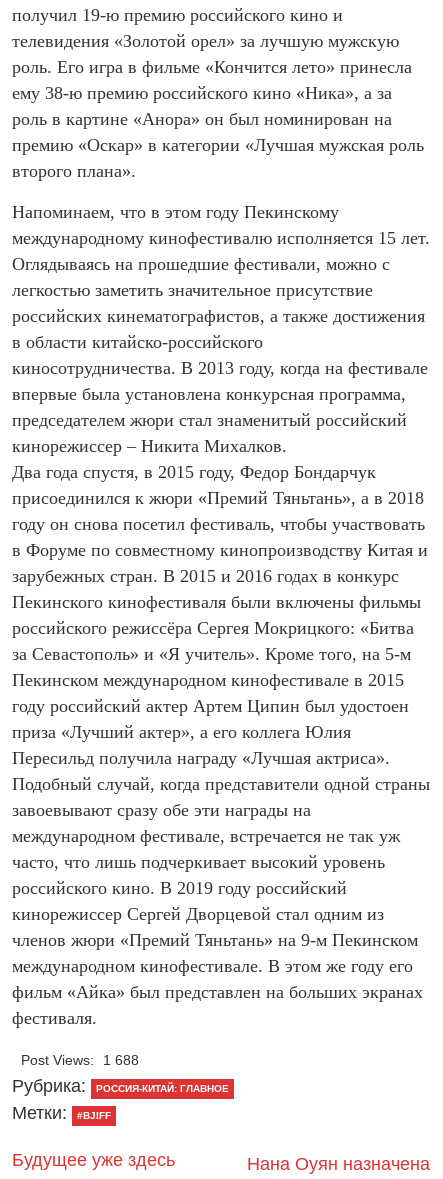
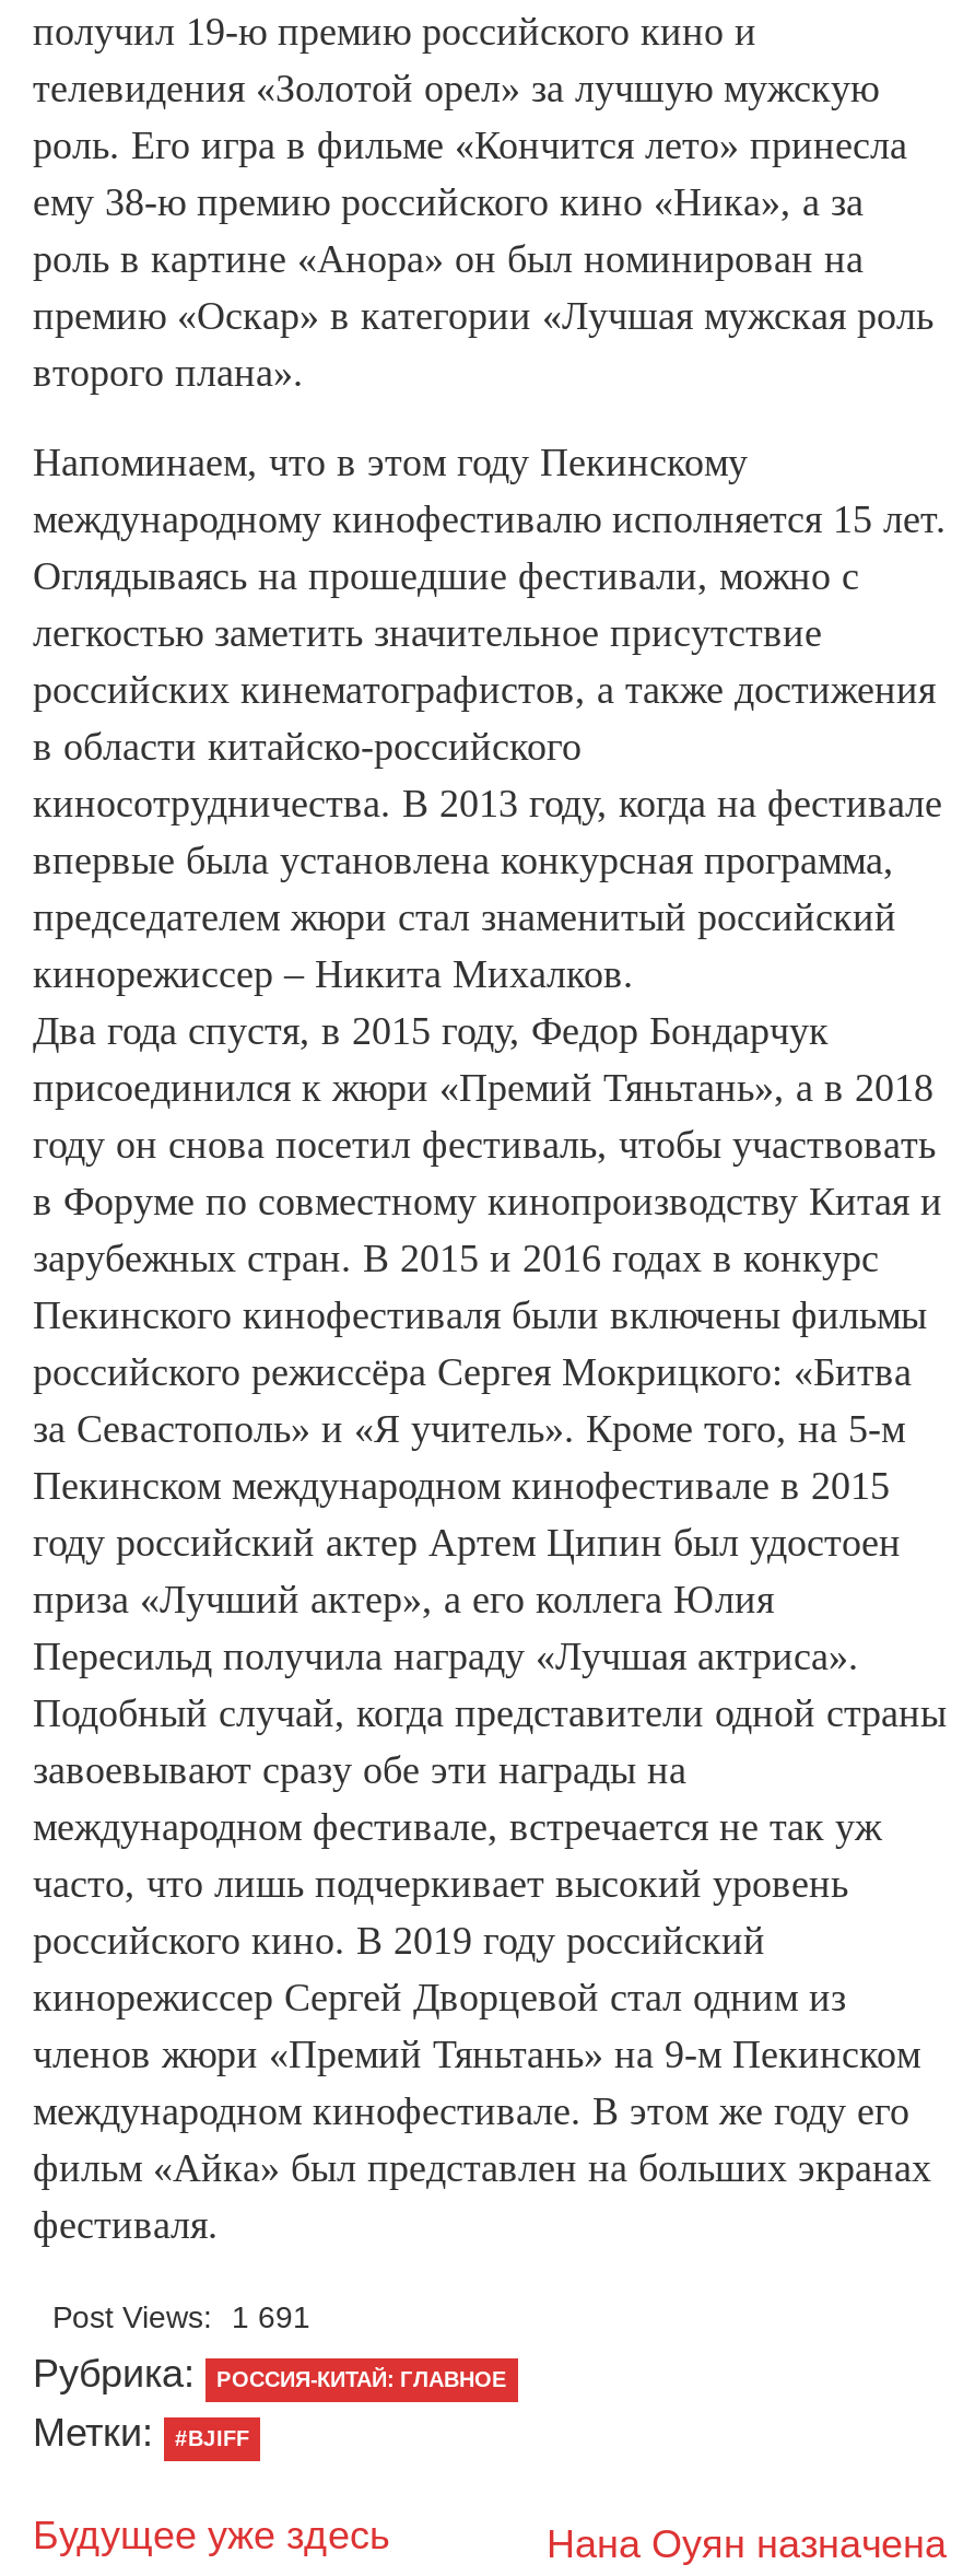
- Post Views: 1 688
+ Post Views: 1 691
